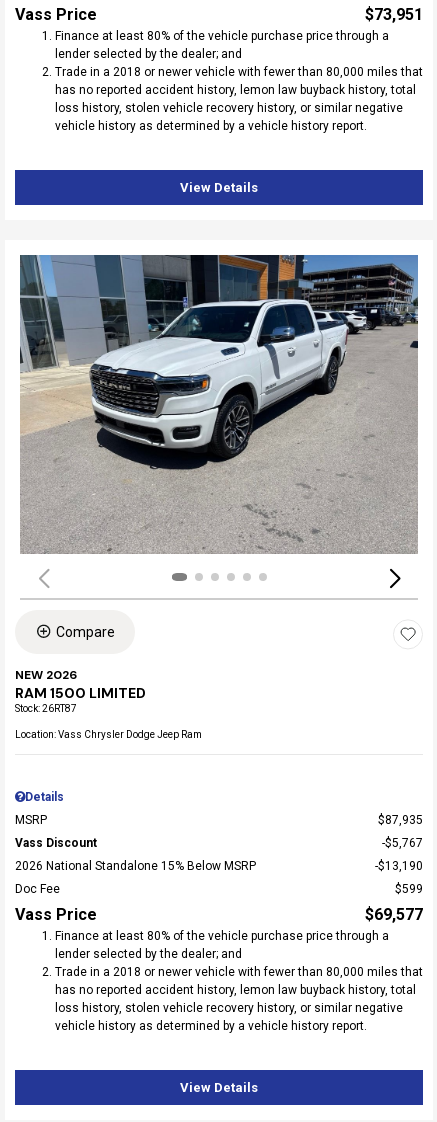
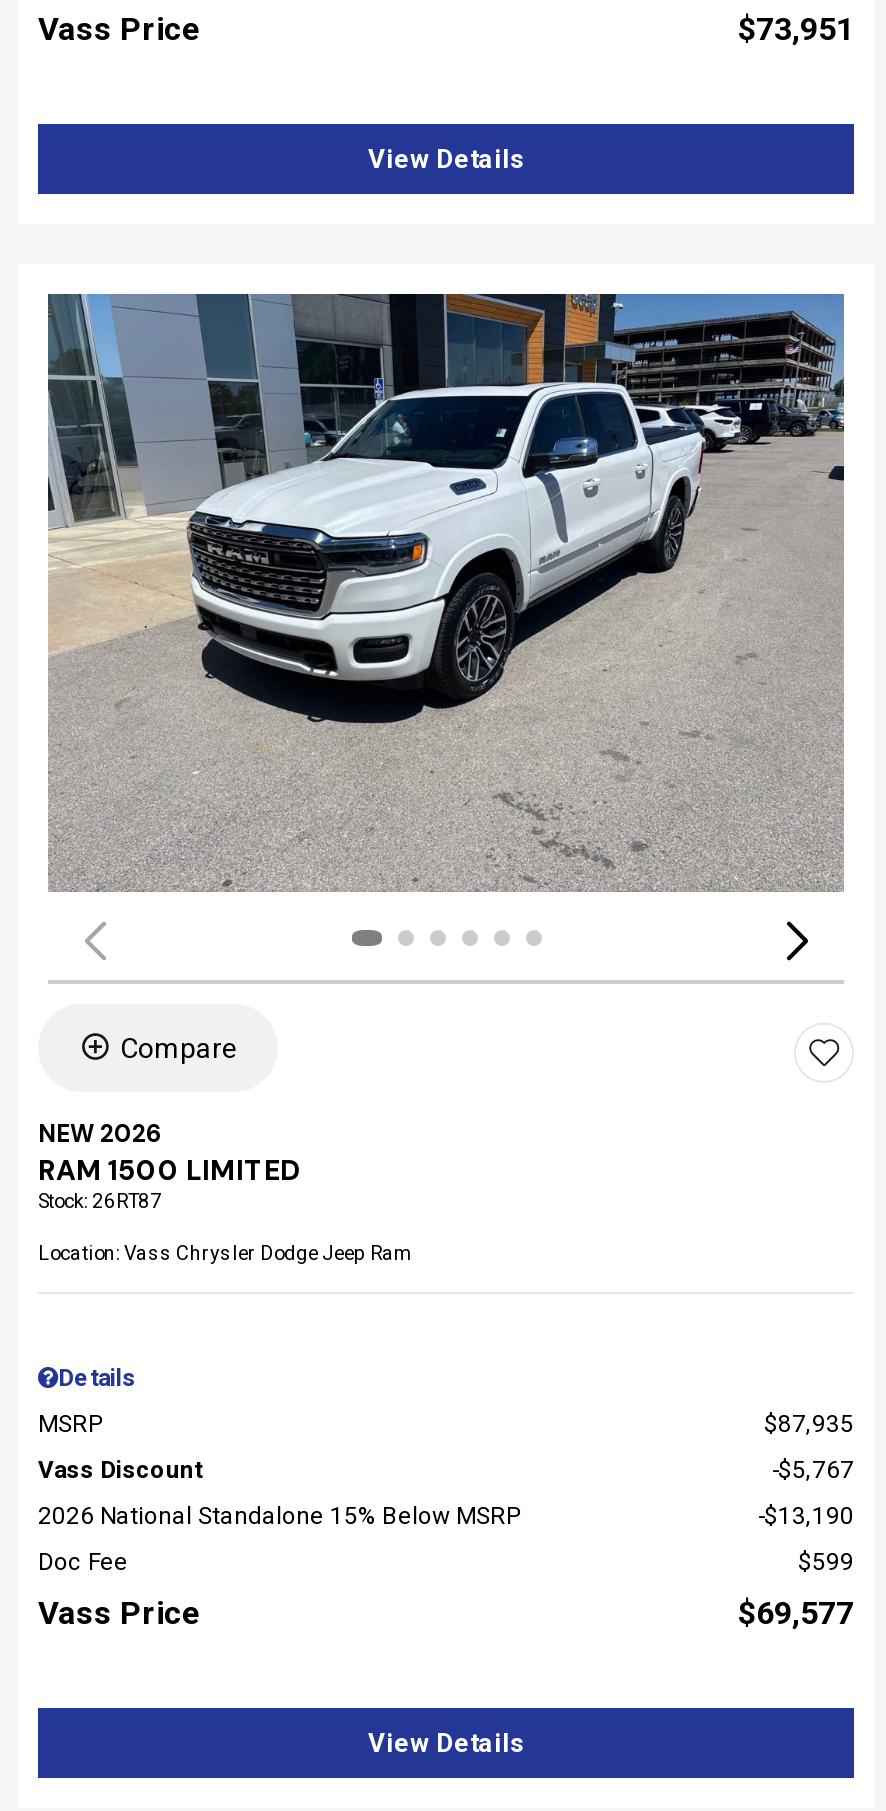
- Finance at least 80% of the vehicle purchase price through a
- lender selected by the dealer; and
- Trade in a 2018 or newer vehicle with fewer than 80,000 miles that
- has no reported accident history, lemon law buyback history, total
- loss history, stolen vehicle recovery history, or similar negative
- vehicle history as determined by a vehicle history report.

- Finance at least 80% of the vehicle purchase price through a
- lender selected by the dealer; and
- Trade in a 2018 or newer vehicle with fewer than 80,000 miles that
- has no reported accident history, lemon law buyback history, total
- loss history, stolen vehicle recovery history, or similar negative
- vehicle history as determined by a vehicle history report.
